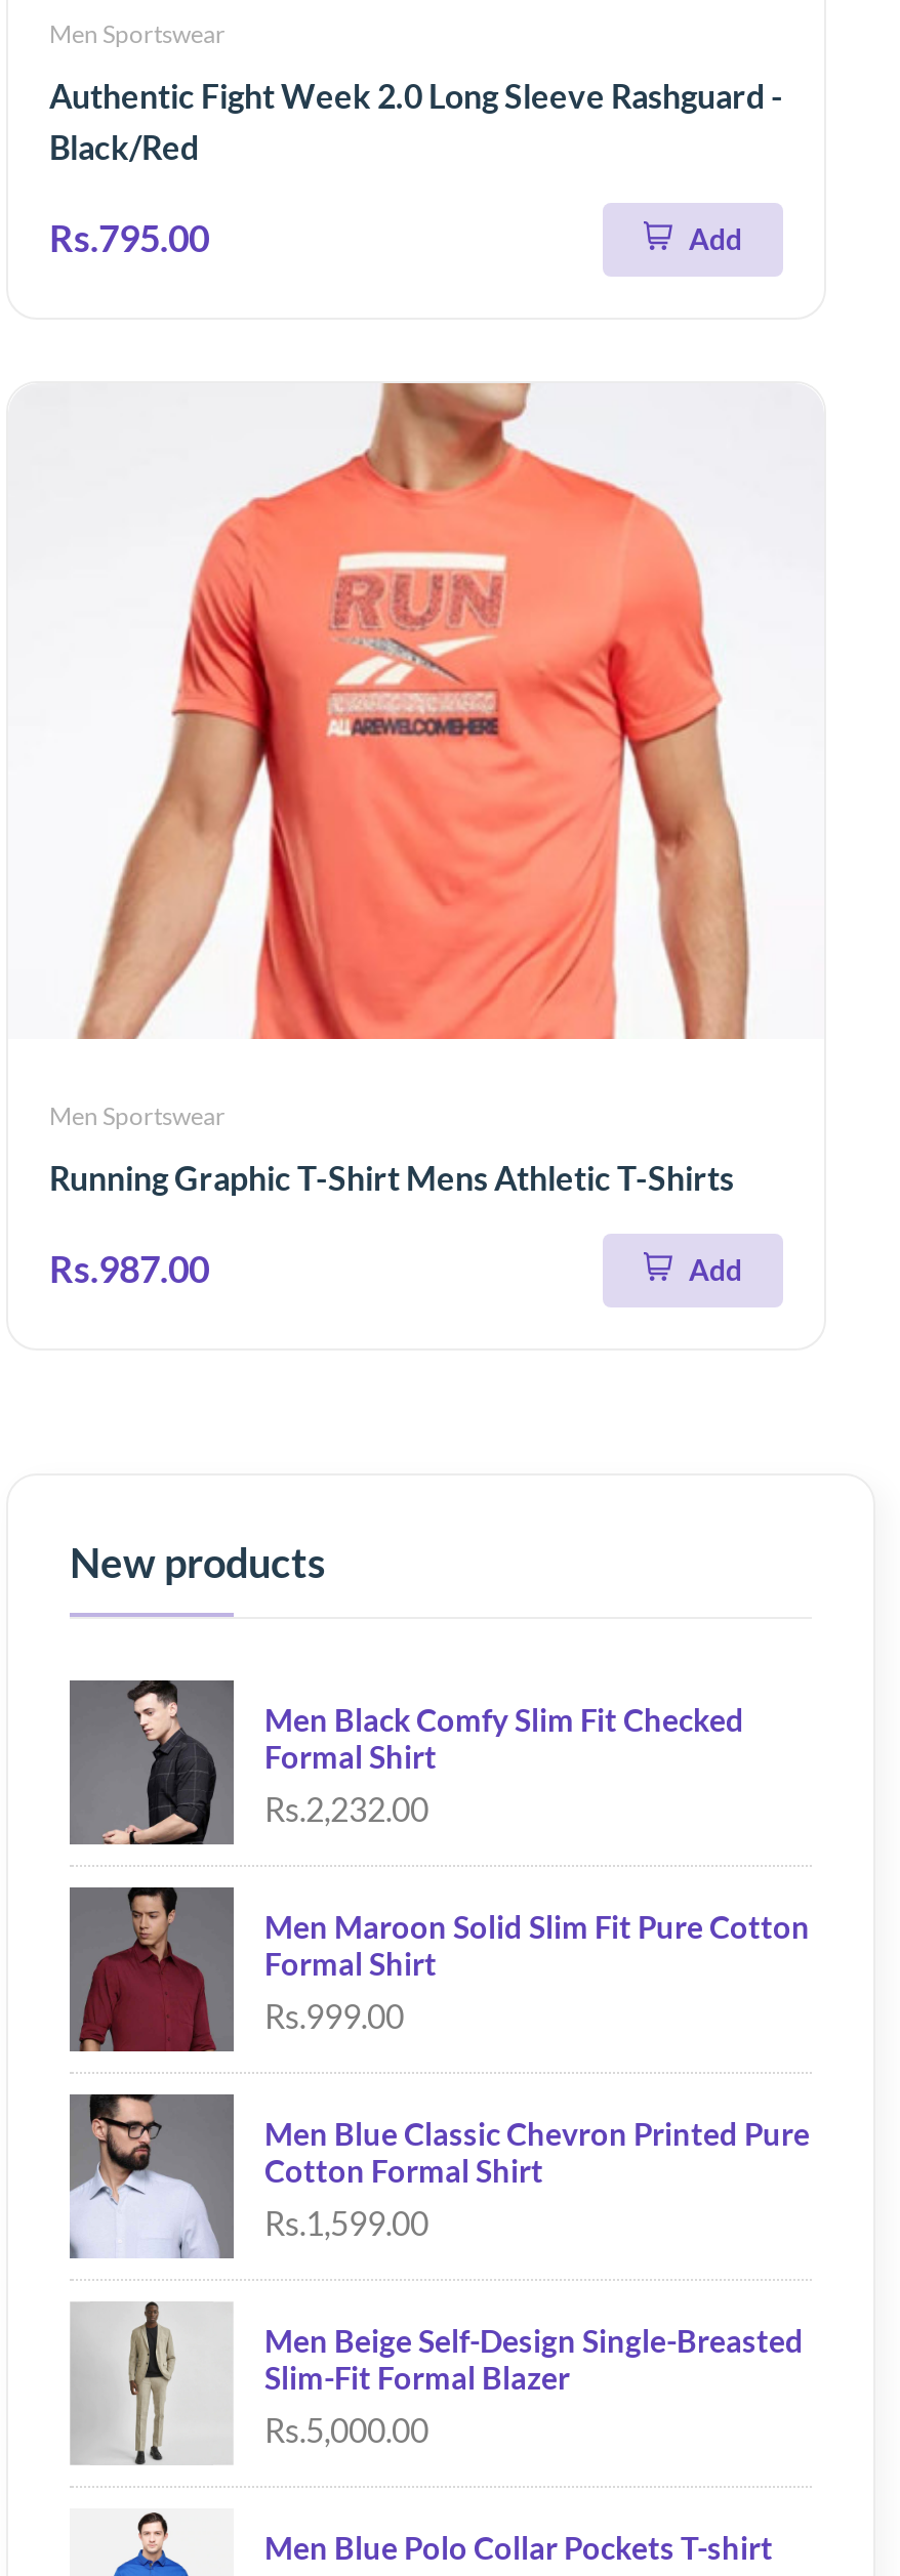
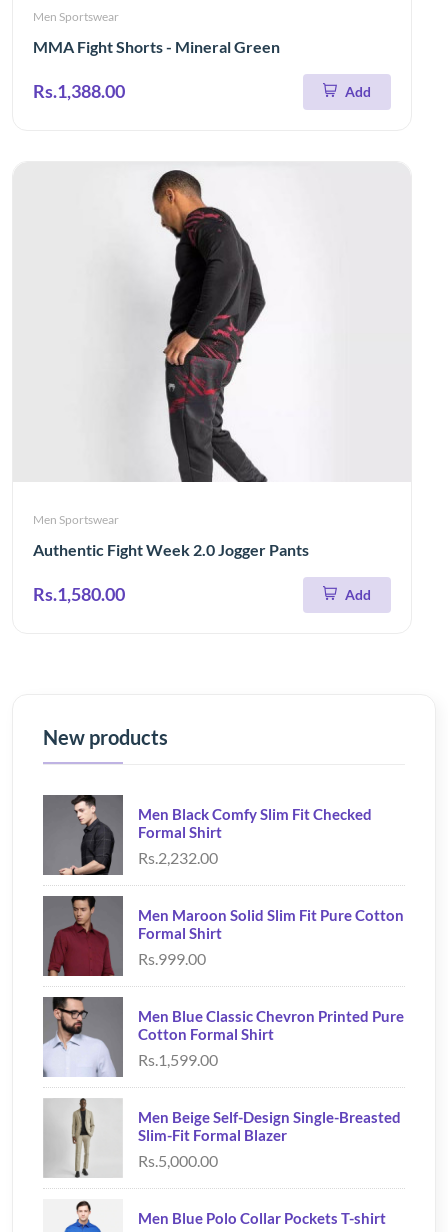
- Authentic Fight Week 2.0 Long Sleeve Rashguard -
- Black/Red
+ MMA Fight Shorts - Mineral Green

- Rs.795.00
+ Rs.1,388.00

- [image]
+ [image]

- Running Graphic T-Shirt Mens Athletic T-Shirts
+ Authentic Fight Week 2.0 Jogger Pants

- Rs.987.00
+ Rs.1,580.00
